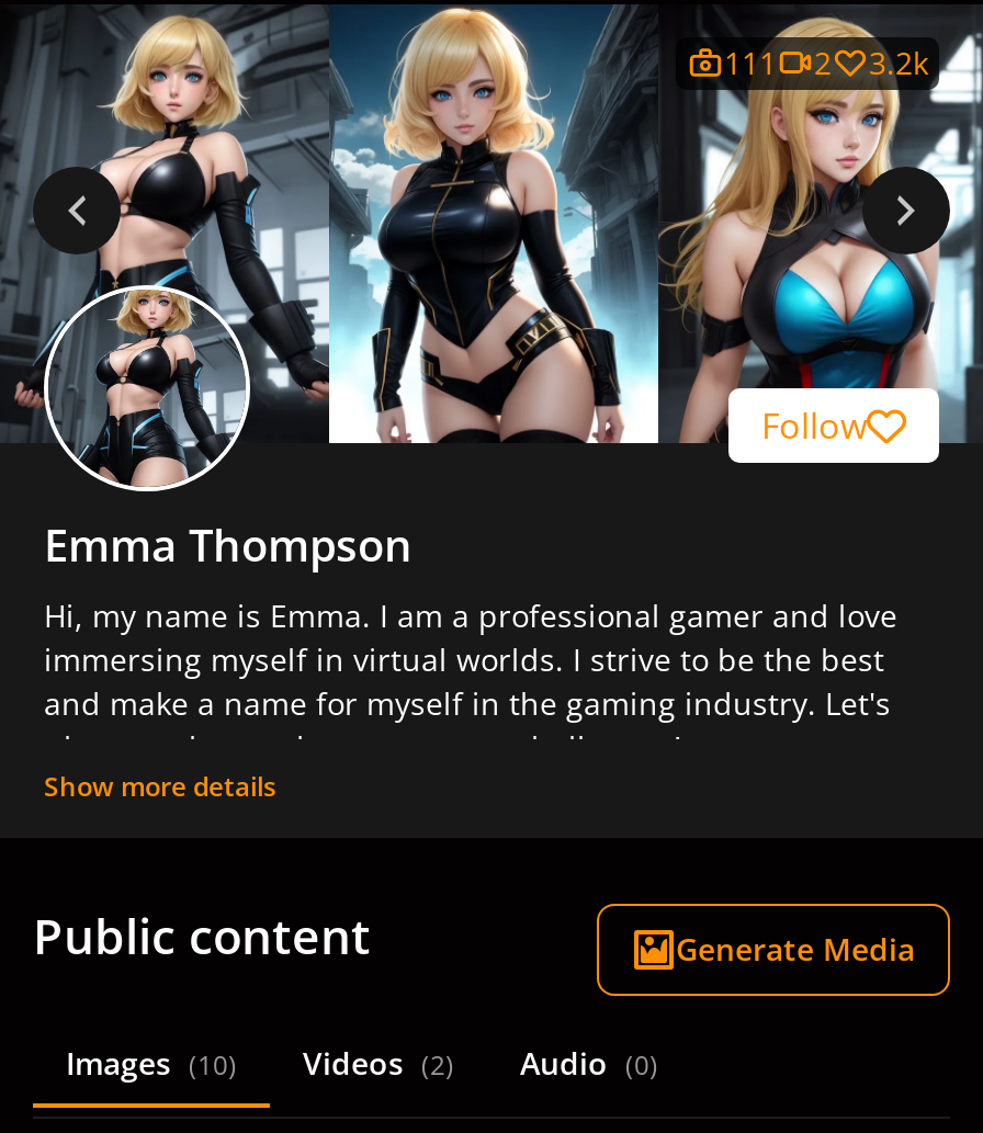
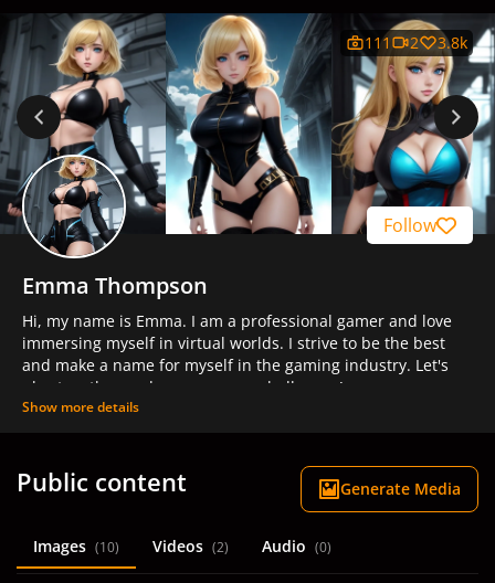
- 111 2 3.2k
+ 111 2 3.8k
